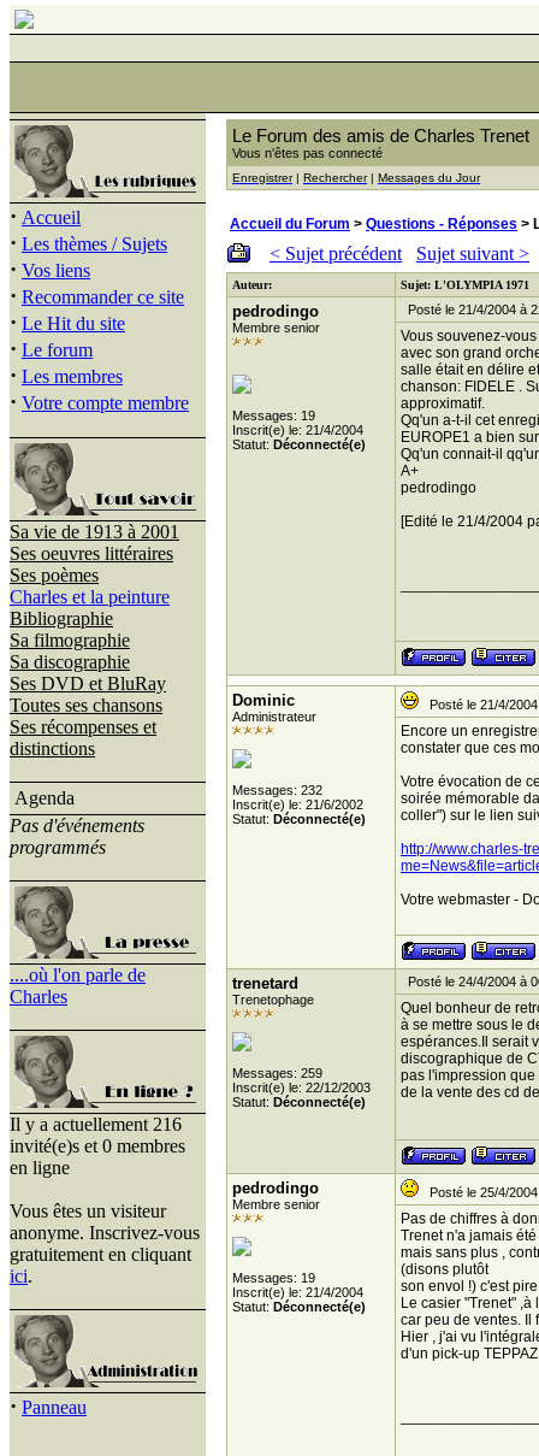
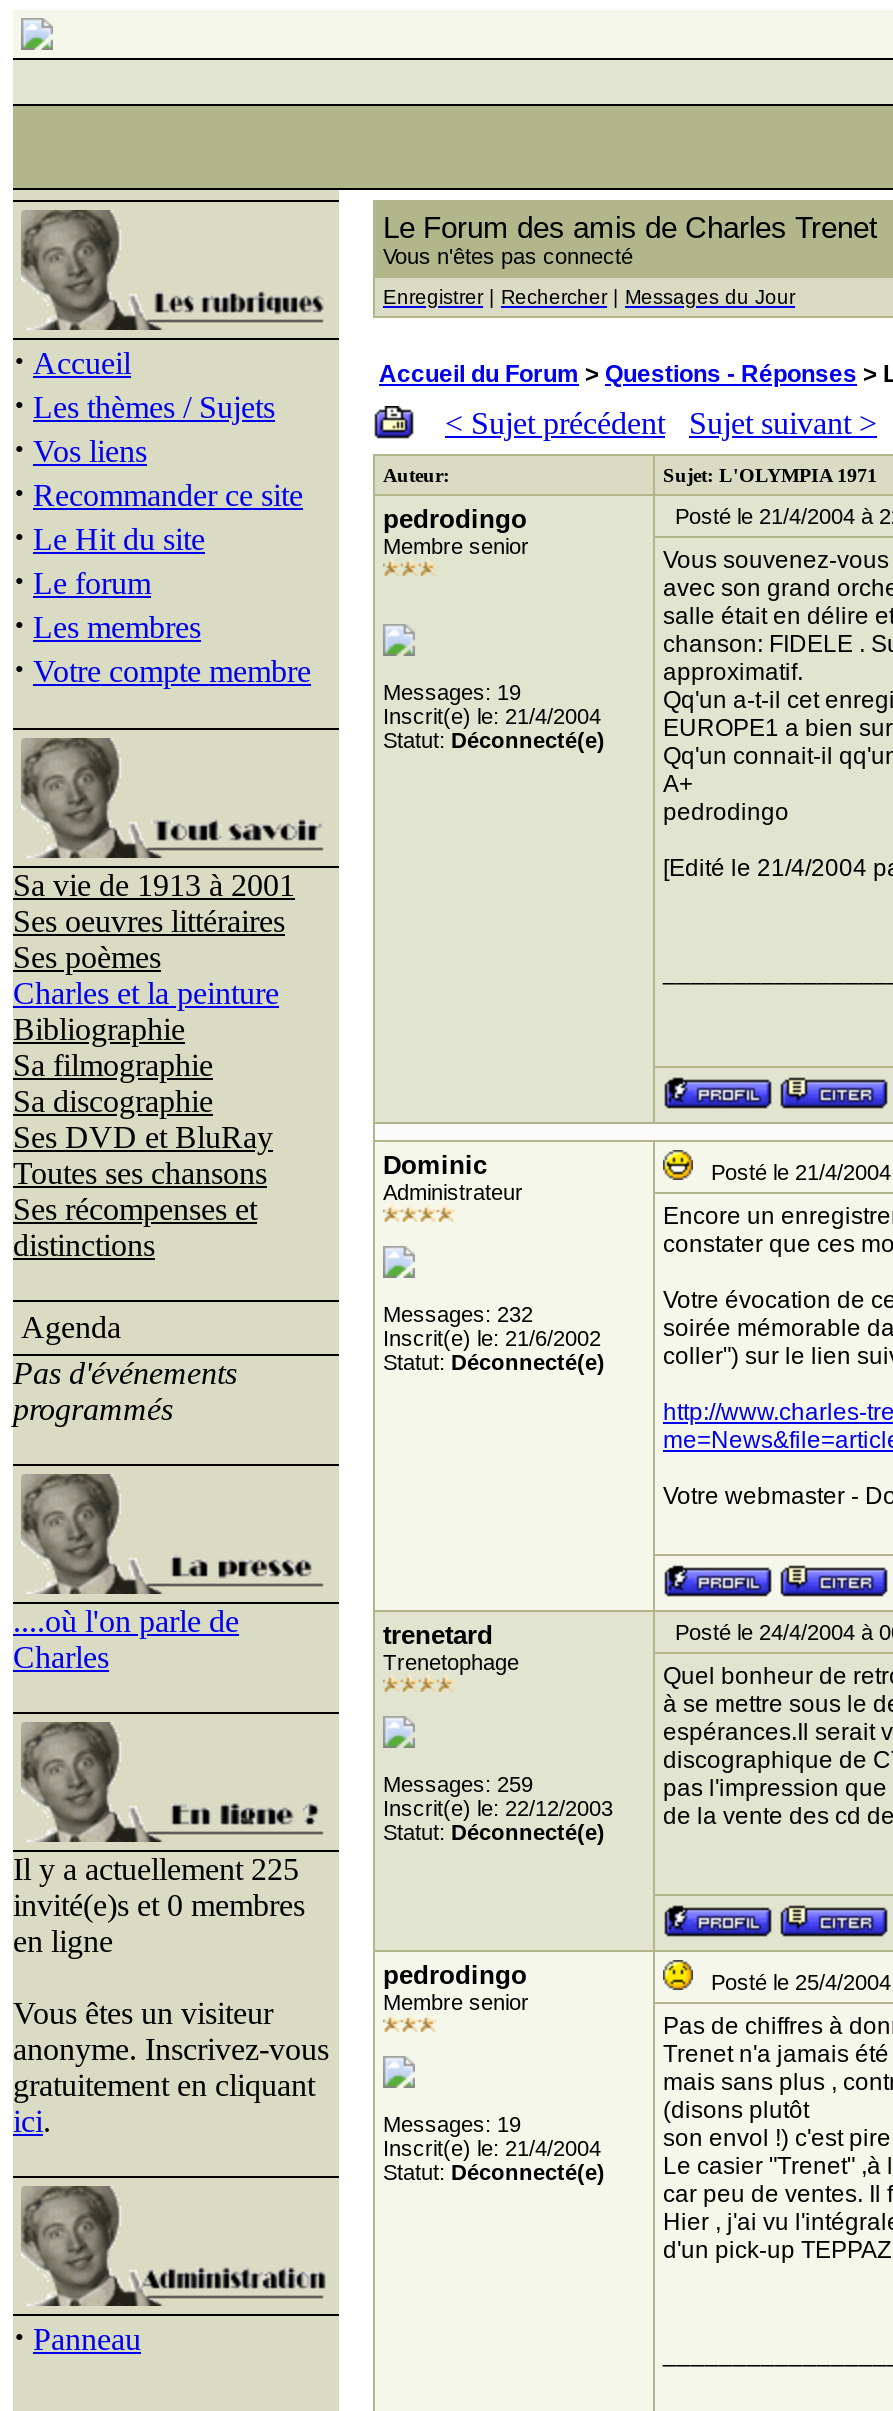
- Il y a actuellement 216
+ Il y a actuellement 225
